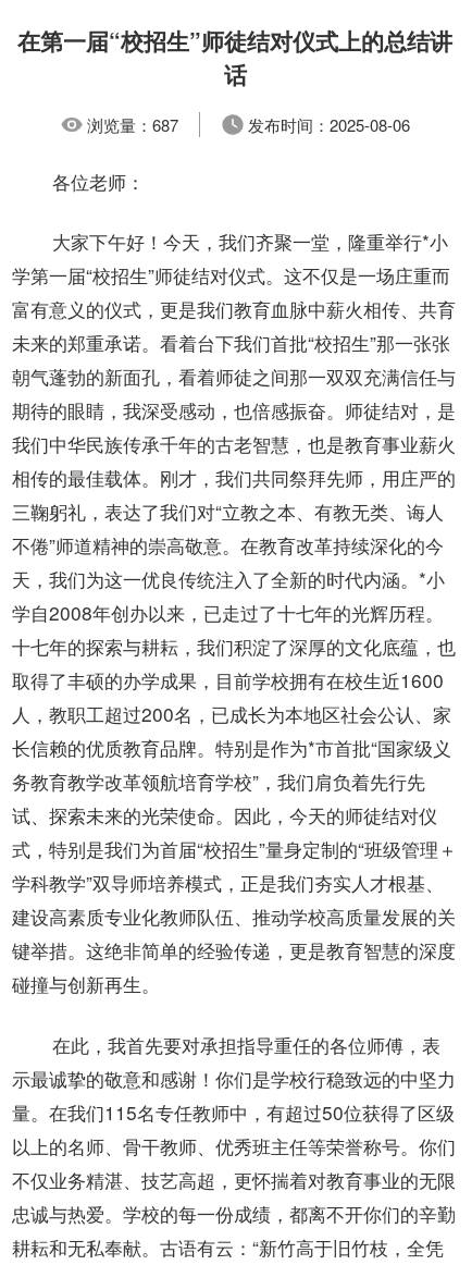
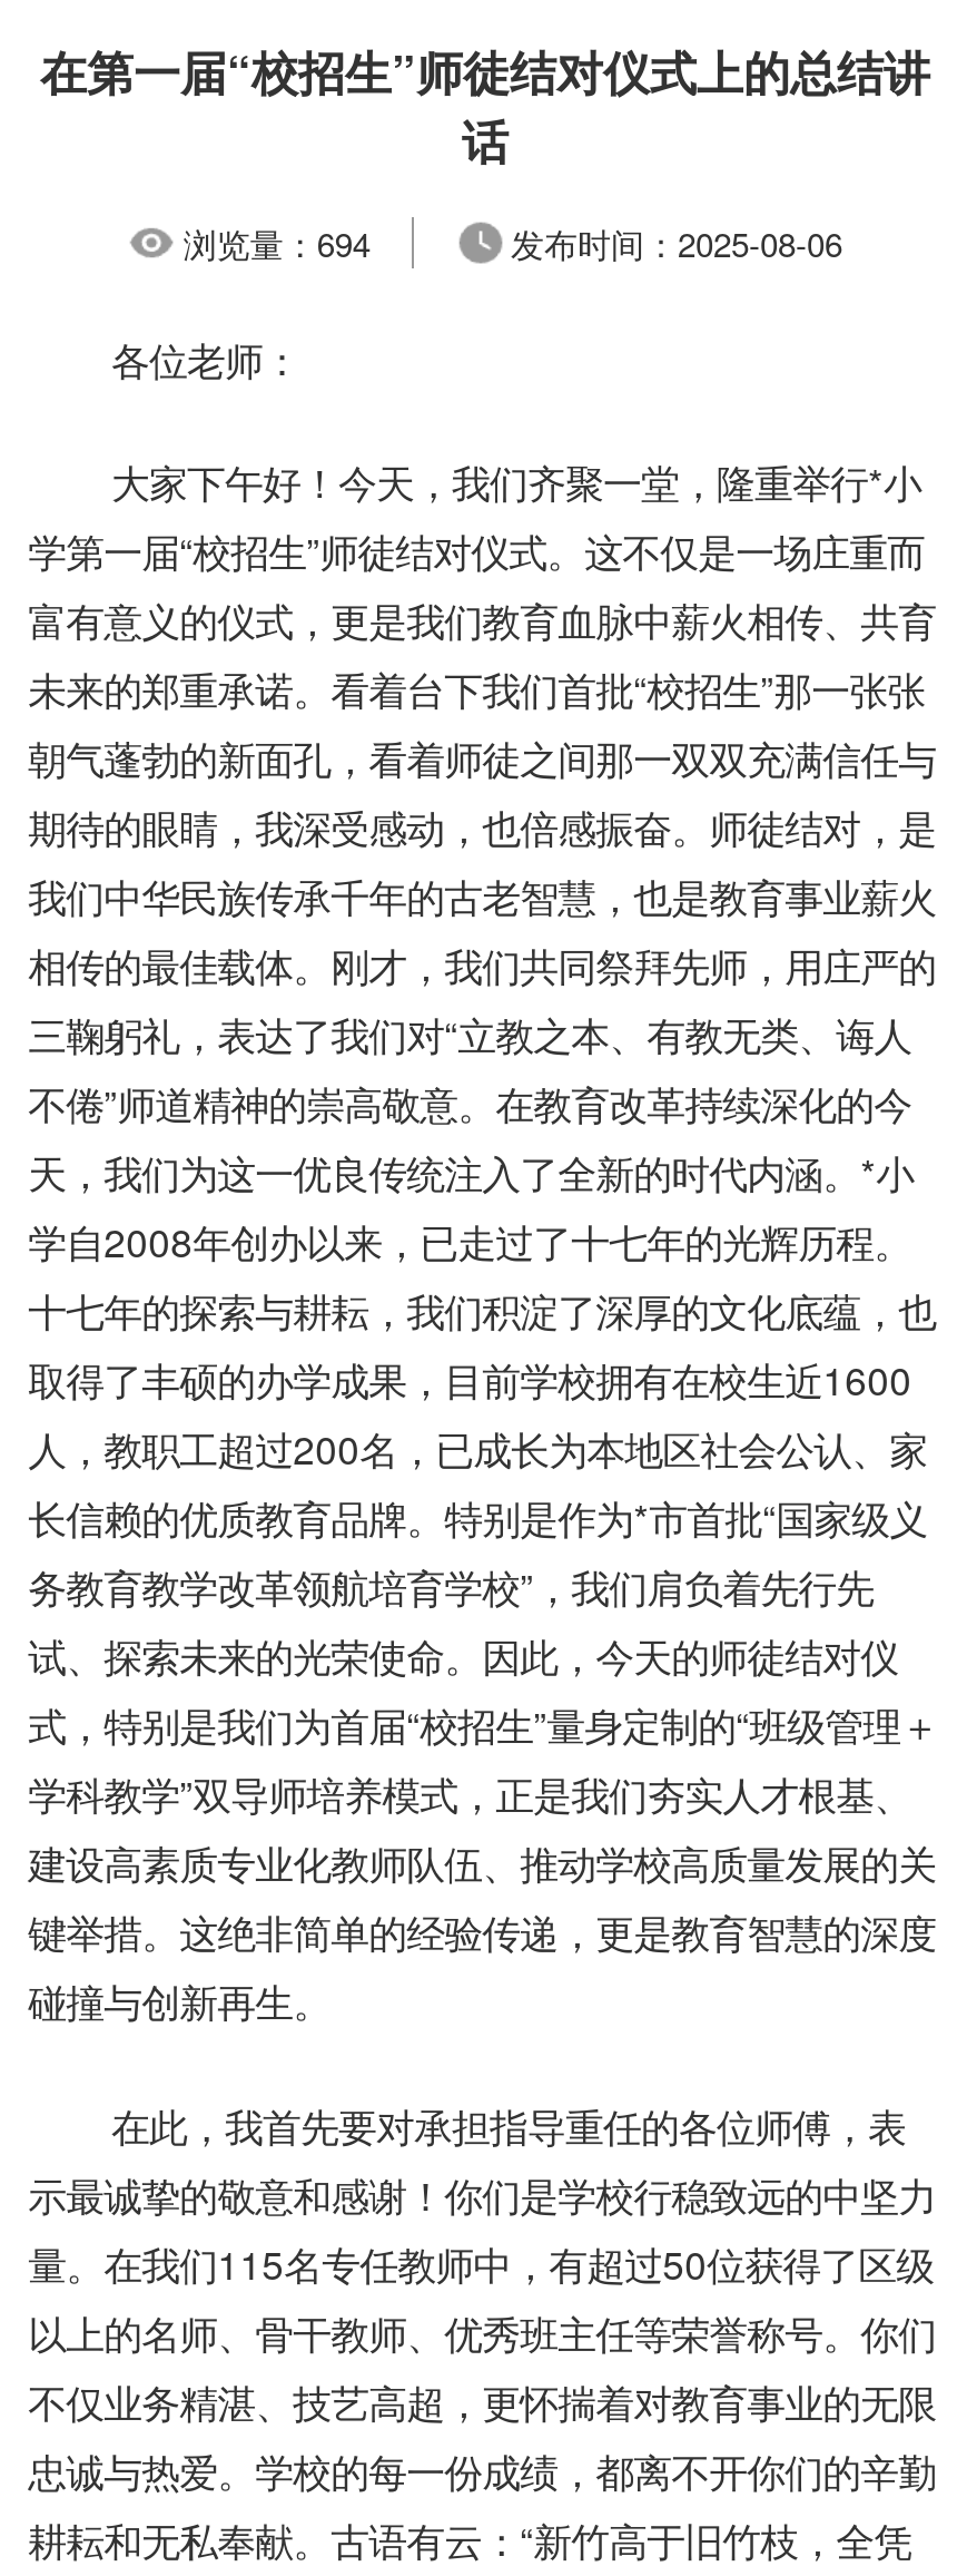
- 浏览量：687
+ 浏览量：694
